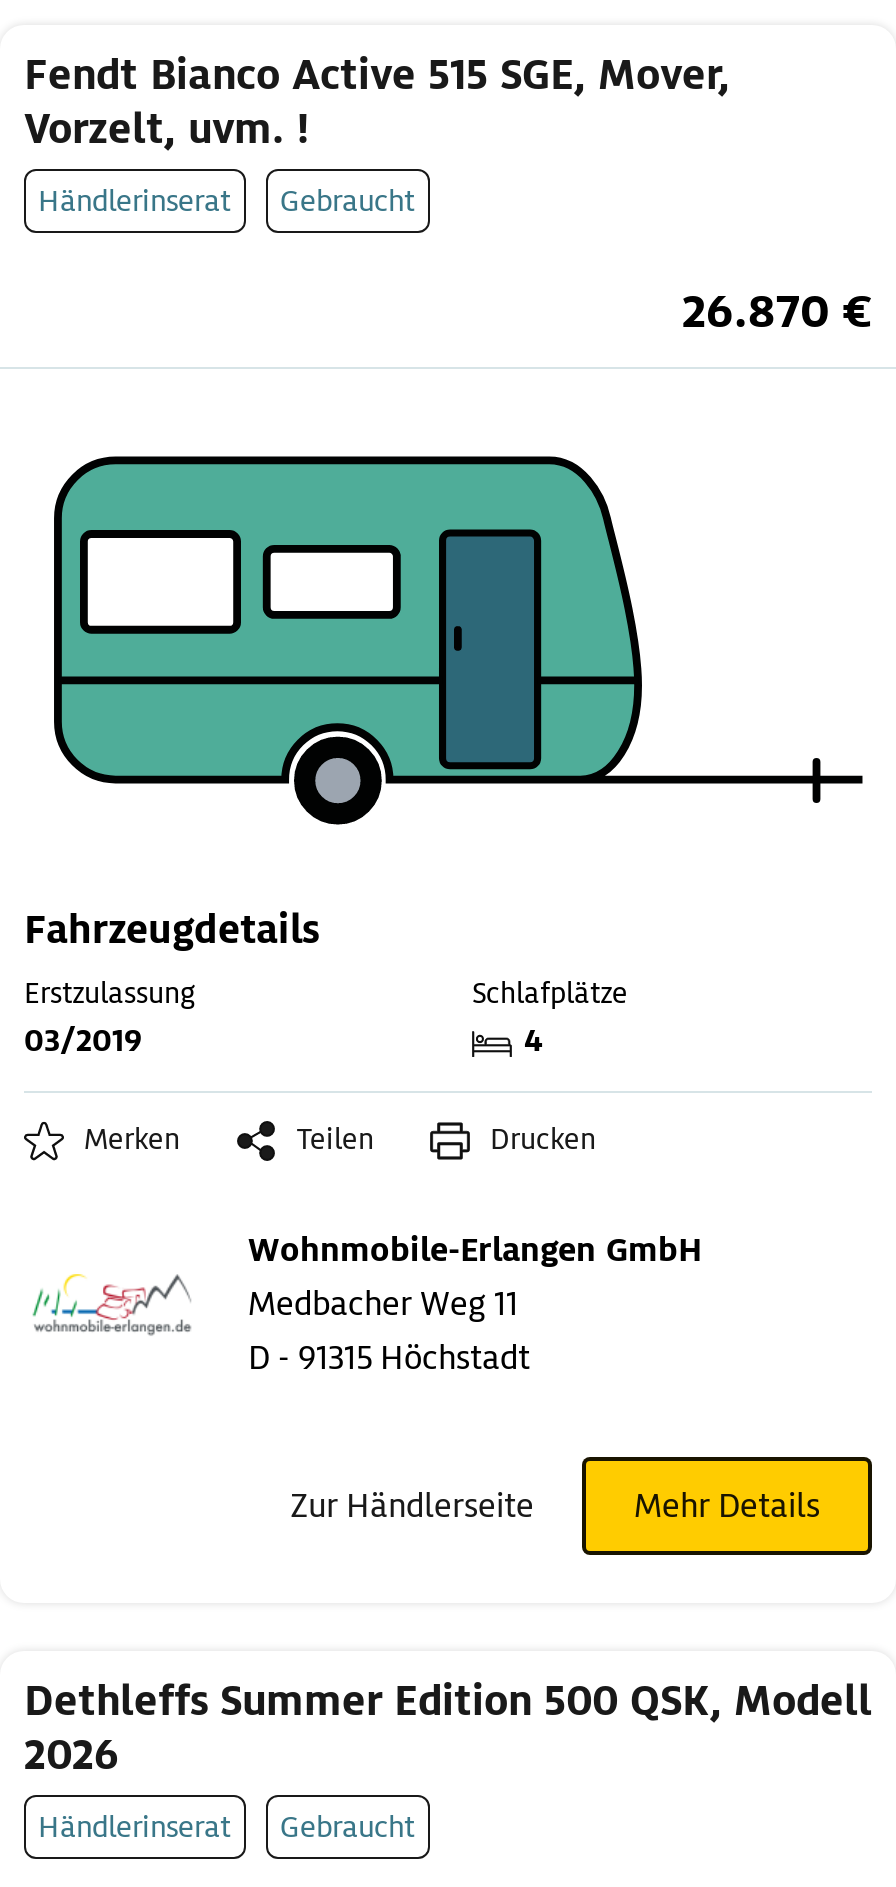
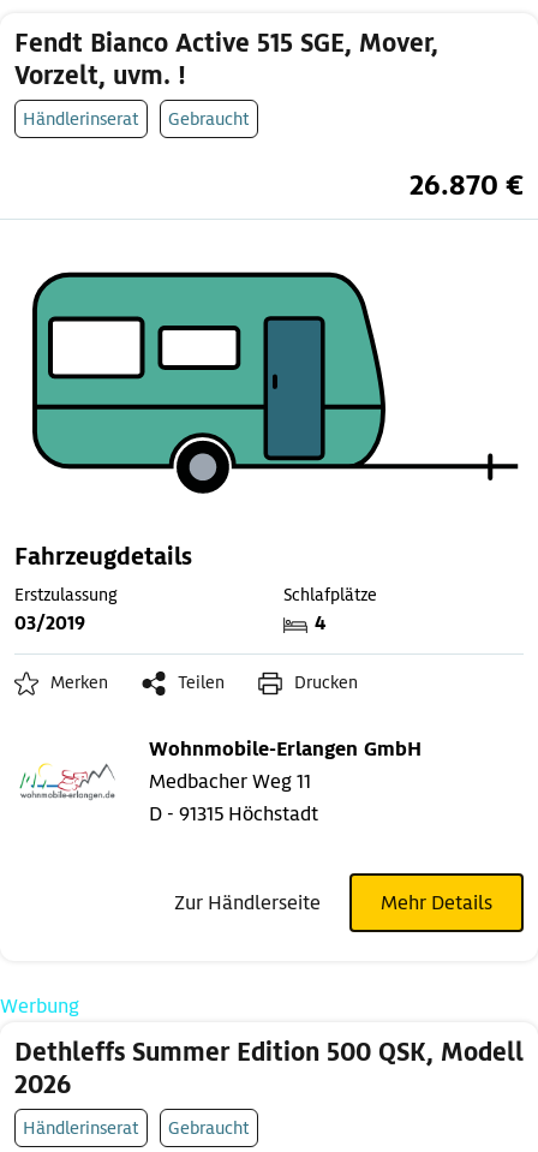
+ Werbung
